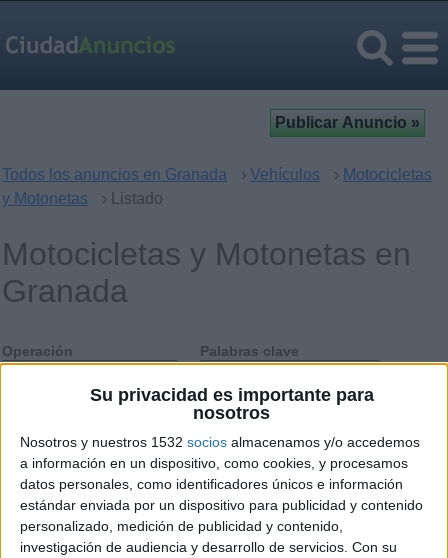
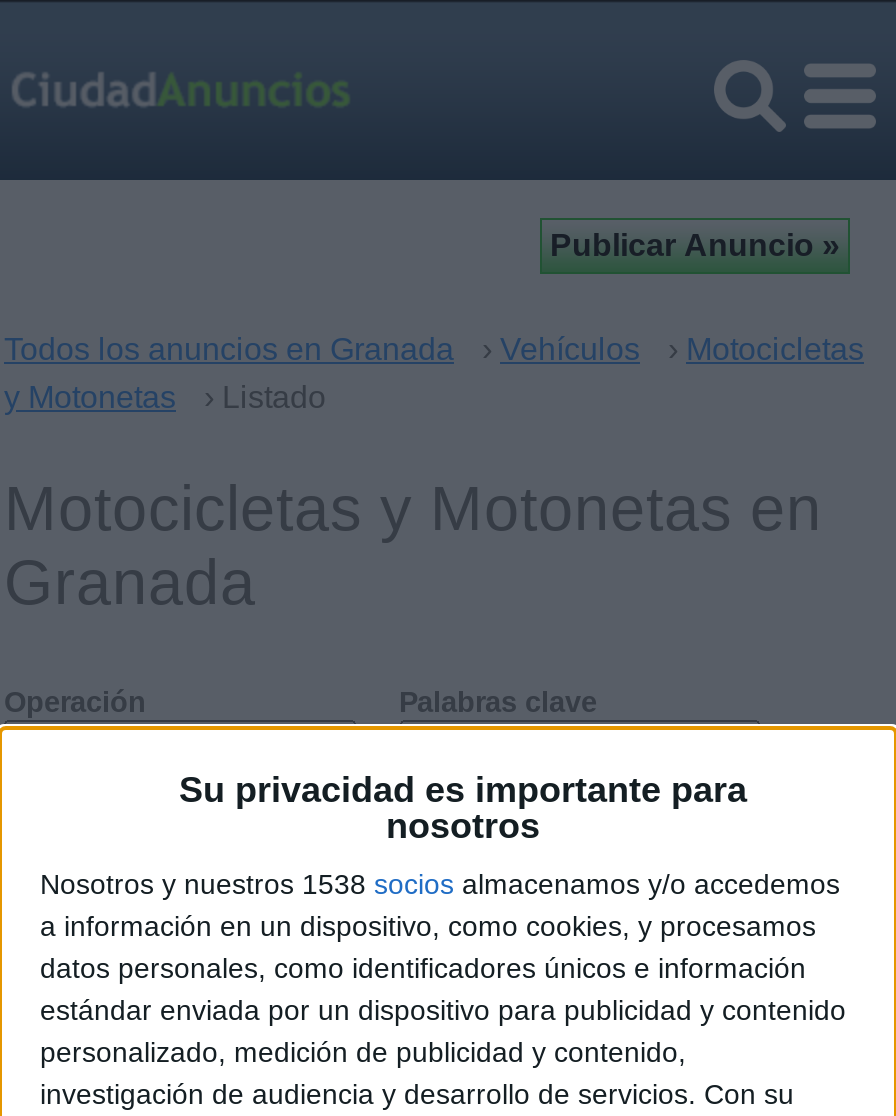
- Nosotros y nuestros 1532 socios almacenamos y/o accedemos
+ Nosotros y nuestros 1538 socios almacenamos y/o accedemos
